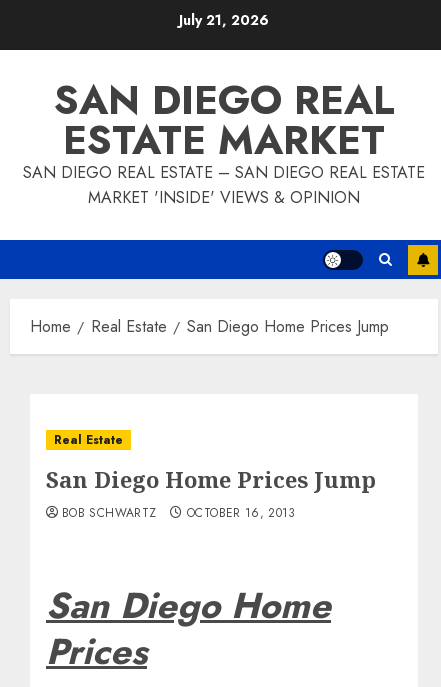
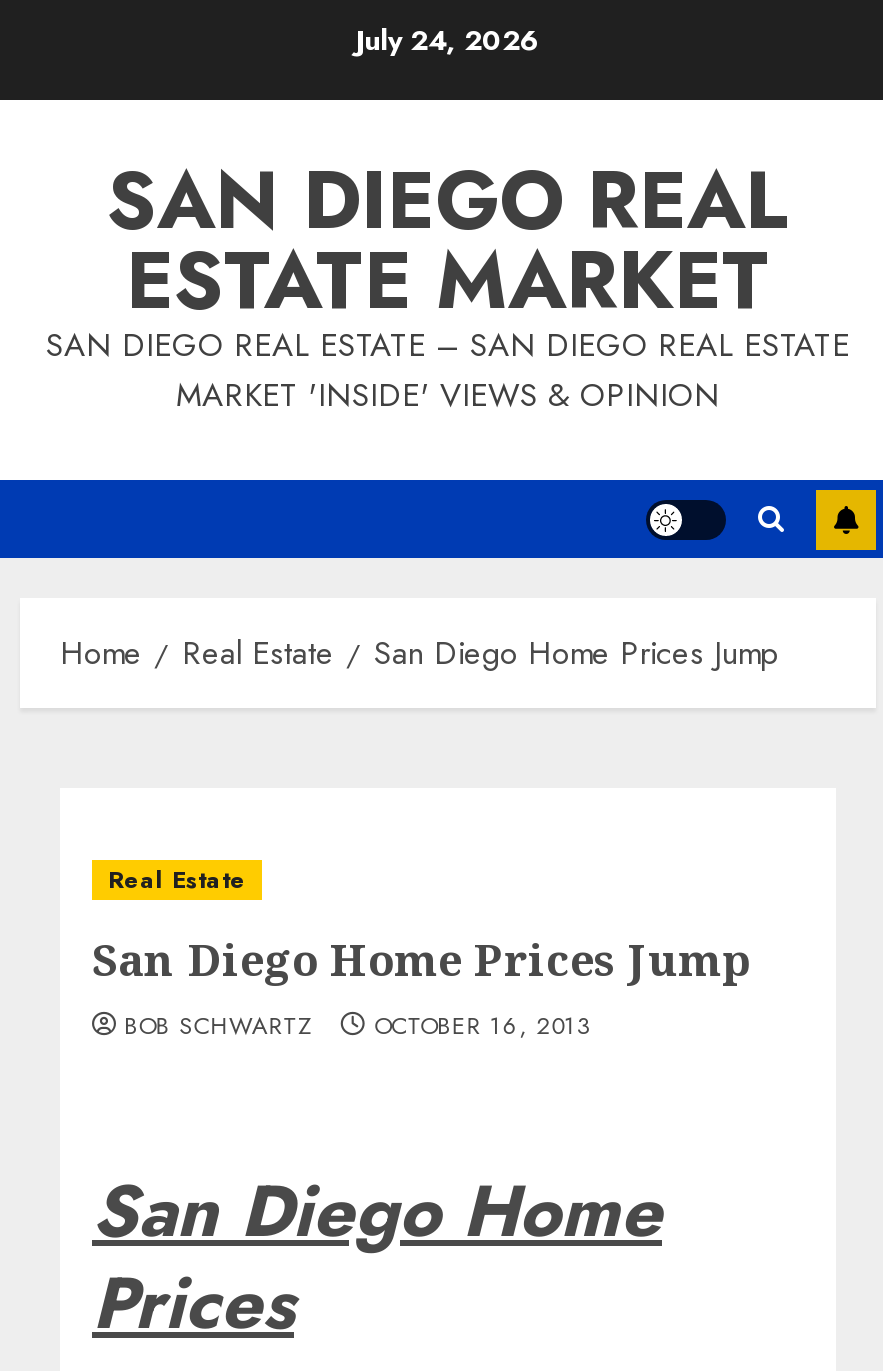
- July 21, 2026
+ July 24, 2026
